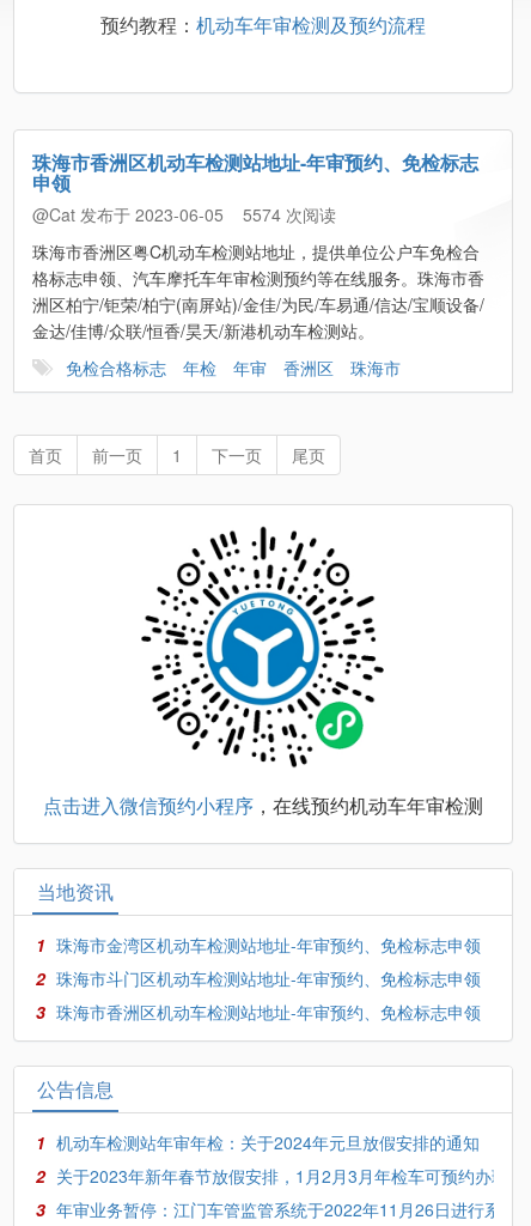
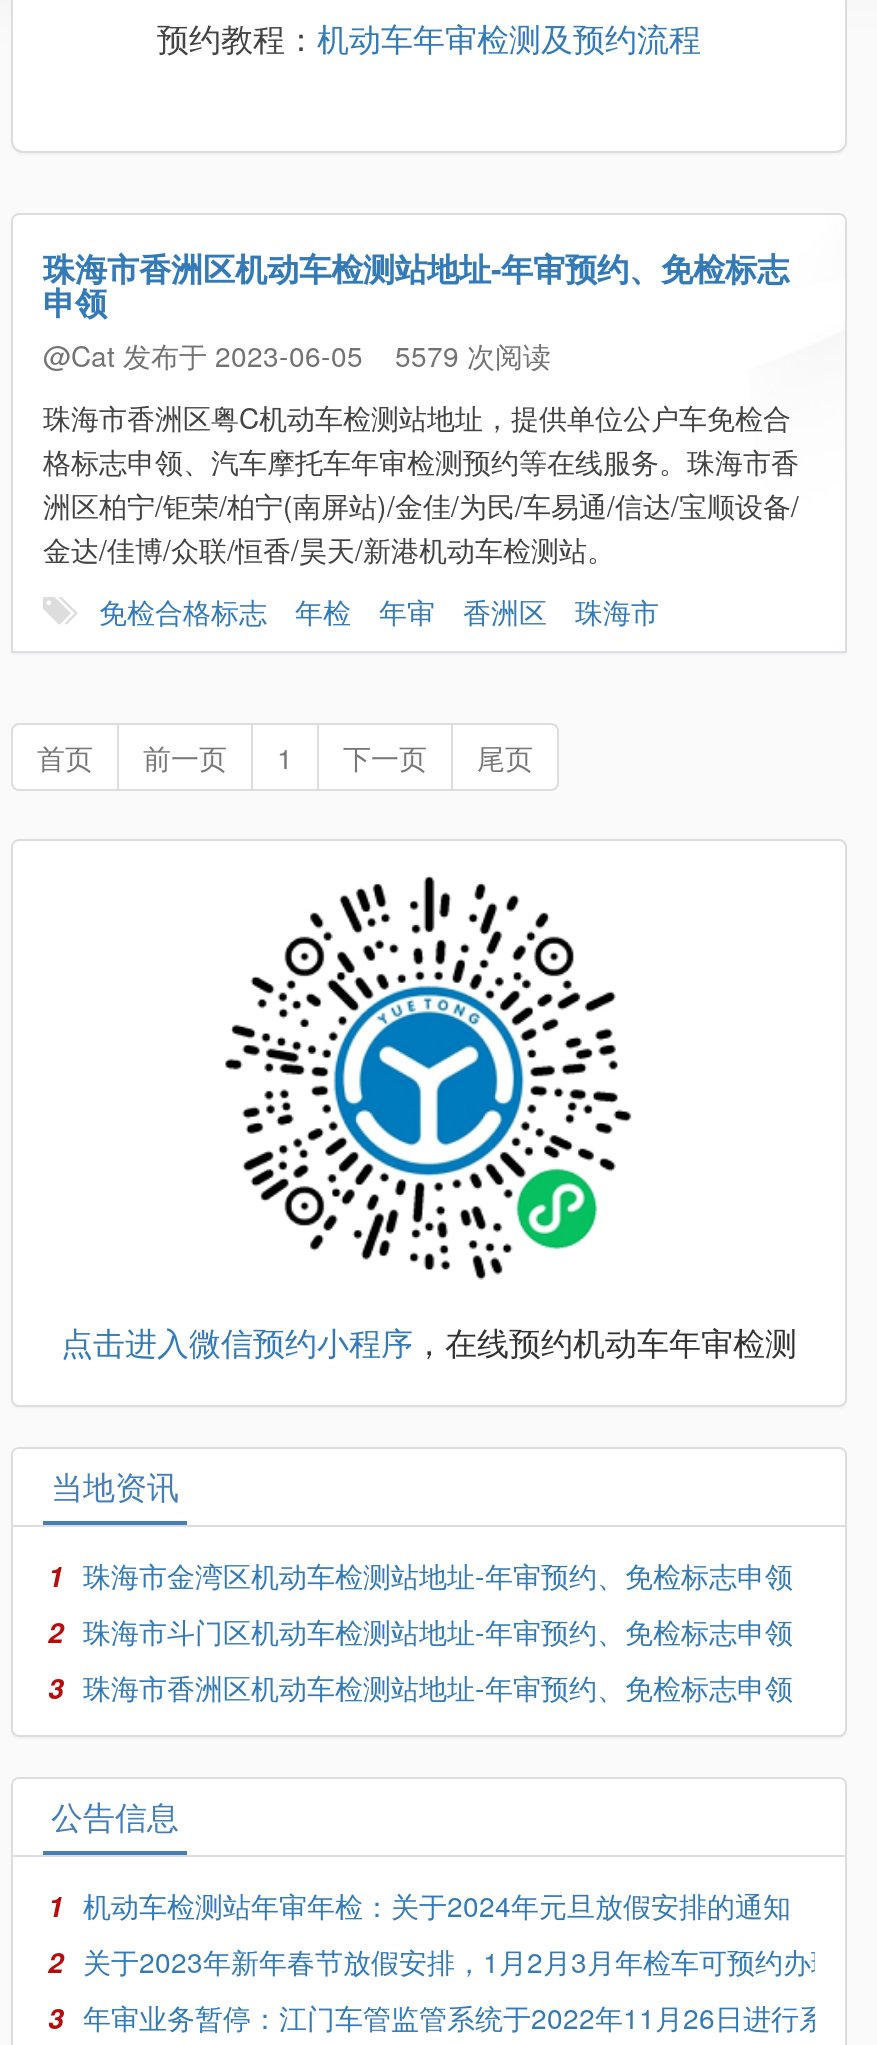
- @Cat 发布于 2023-06-05 5574 次阅读
+ @Cat 发布于 2023-06-05 5579 次阅读
